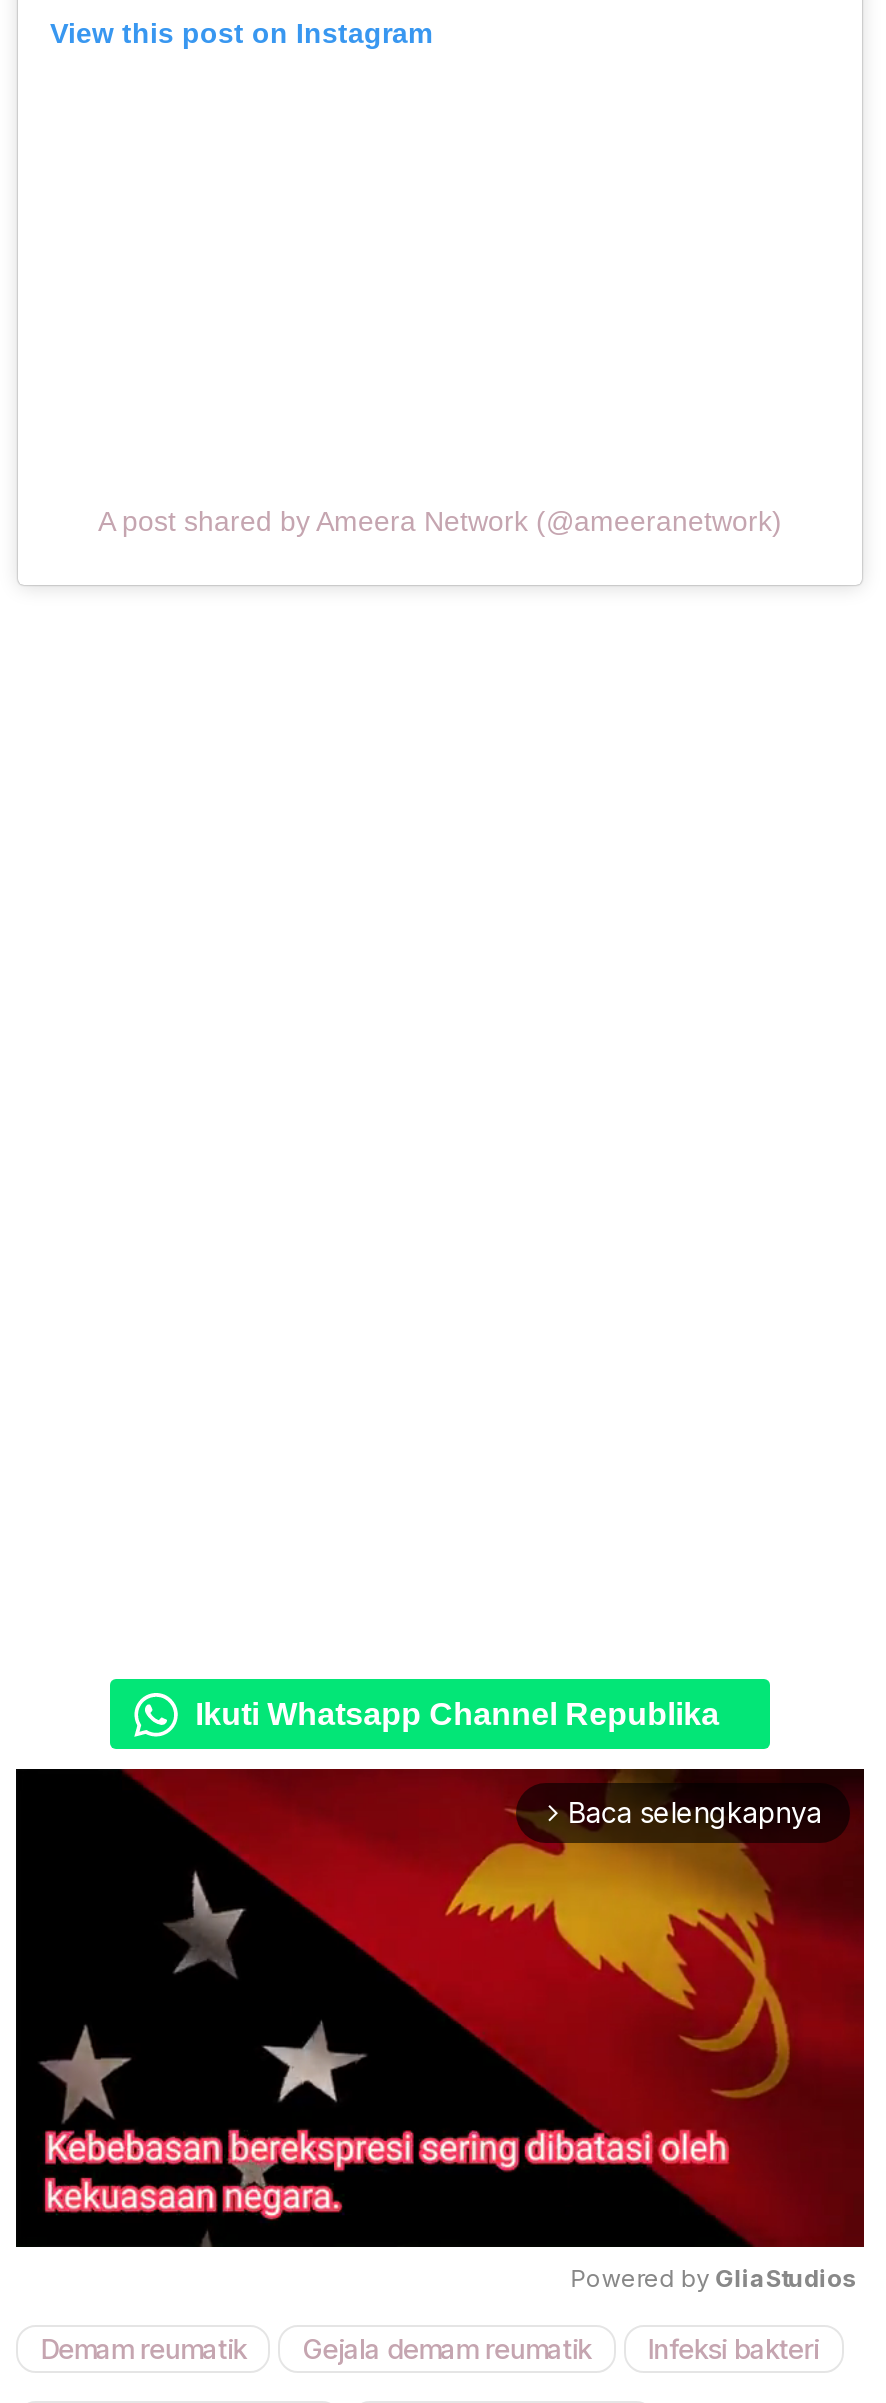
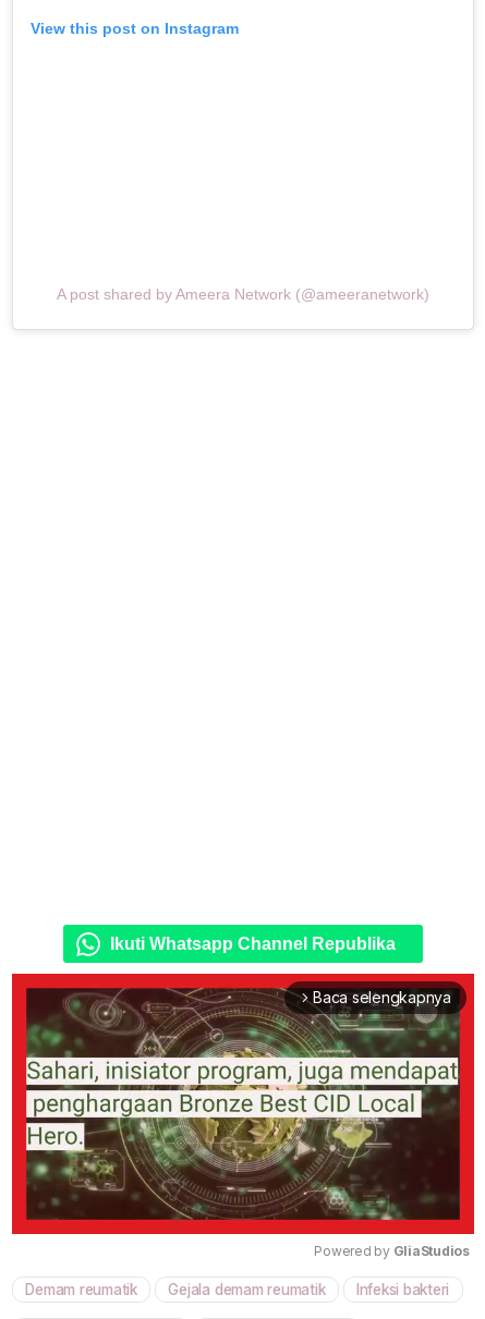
- [image]
+ [image]
